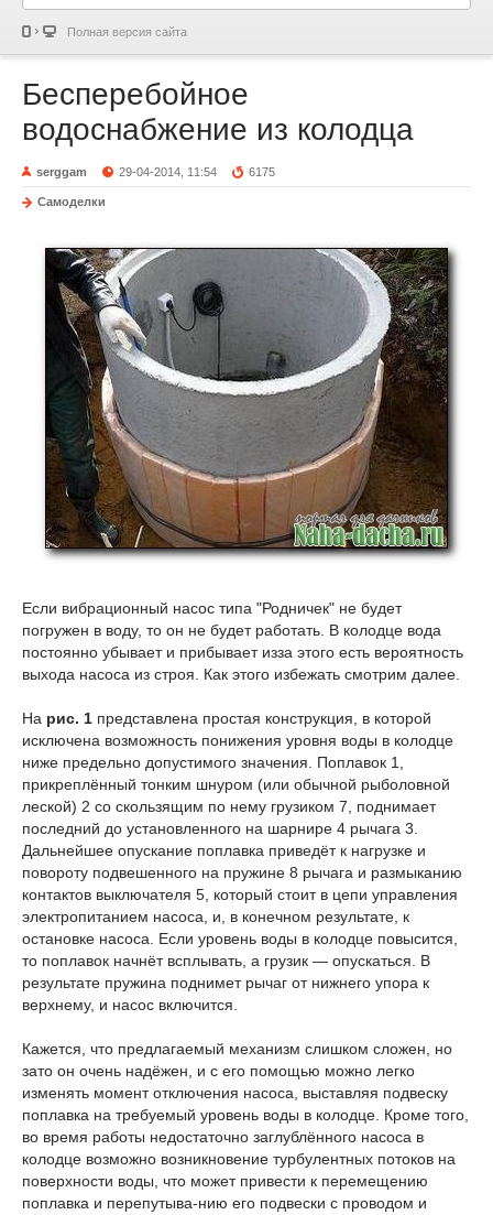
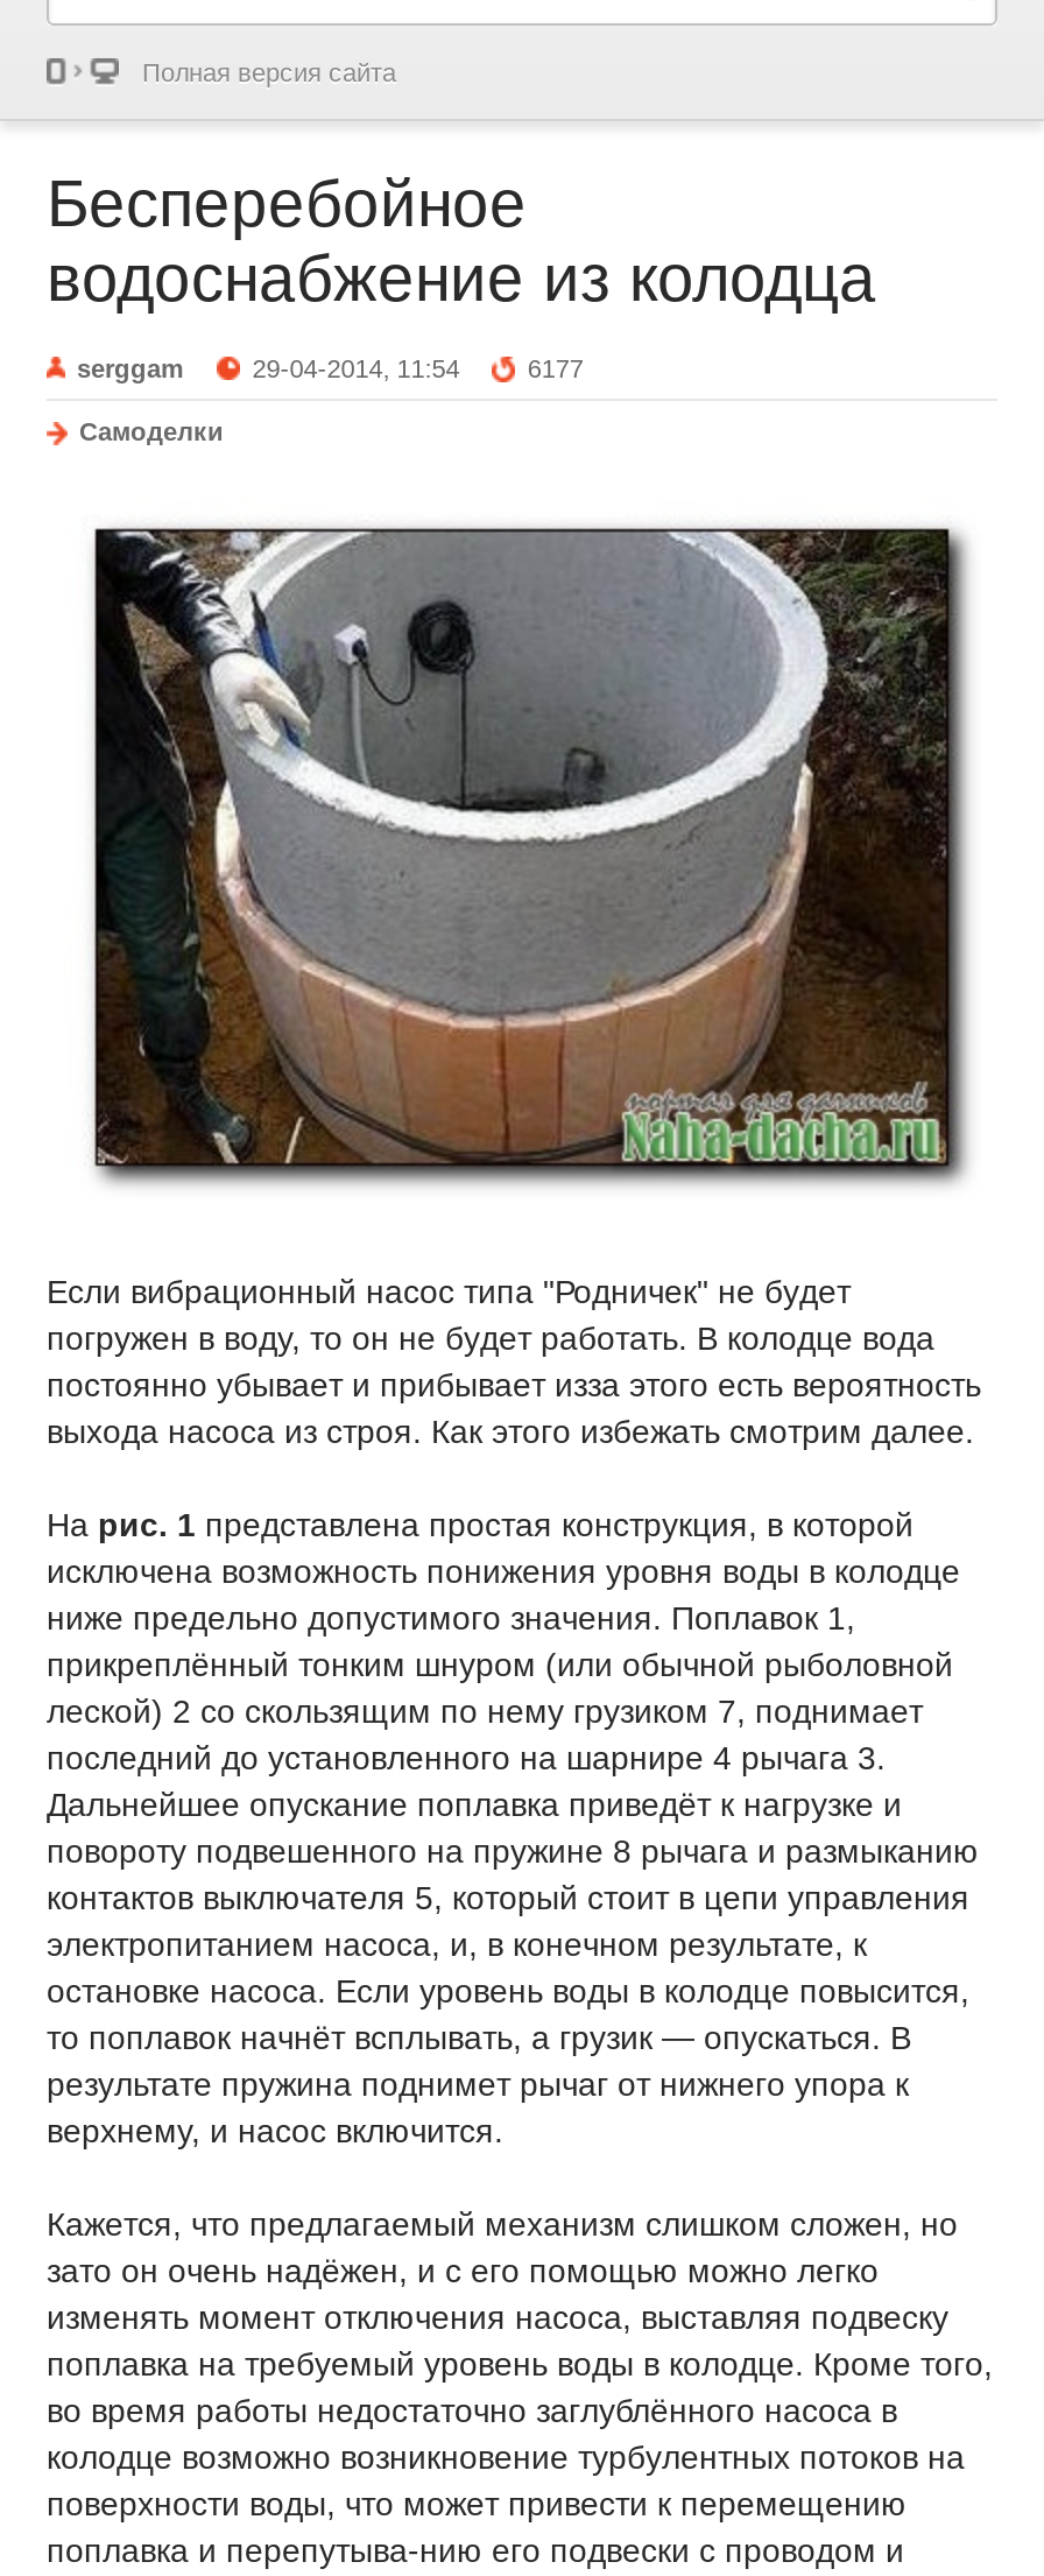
- 6175
+ 6177
